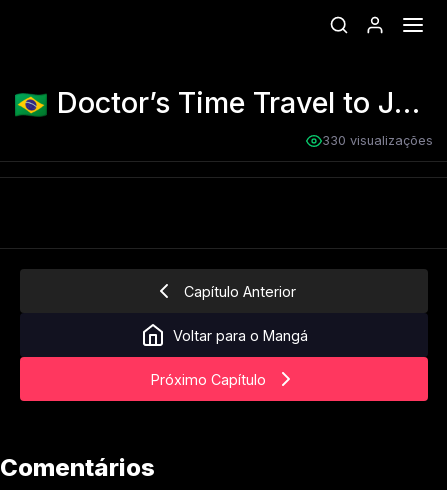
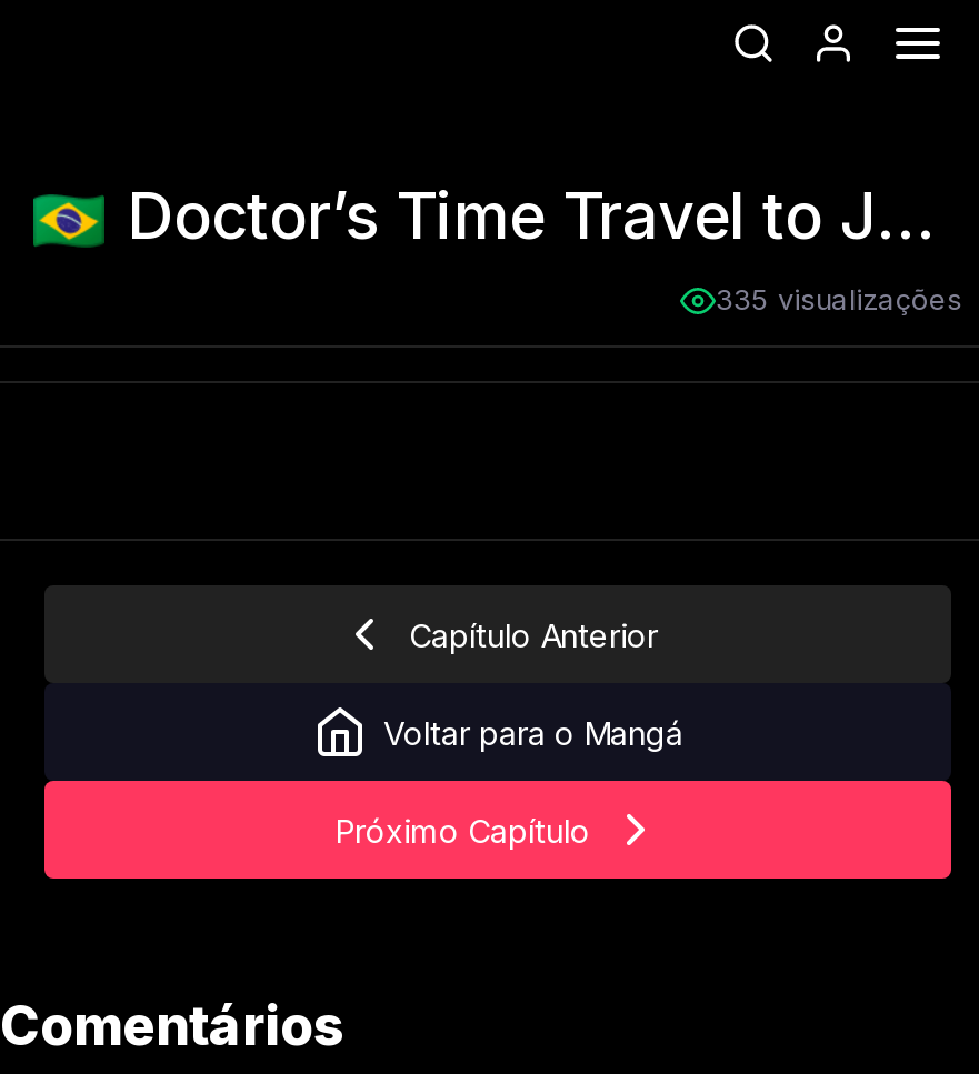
- 330 visualizações
+ 335 visualizações
